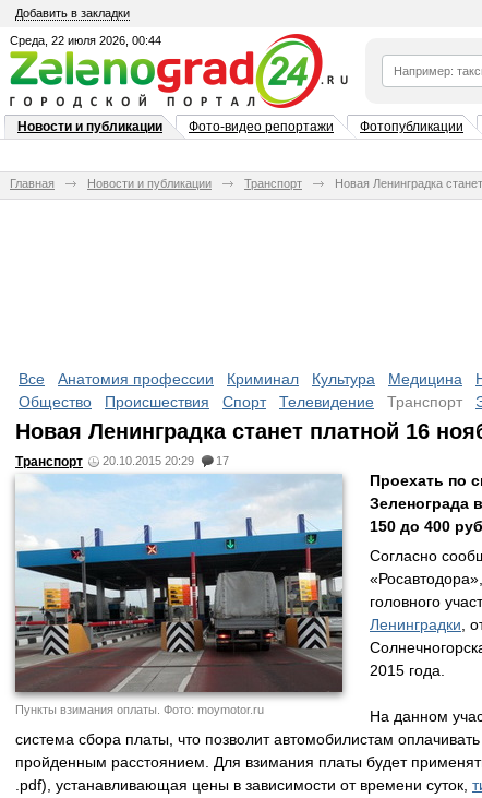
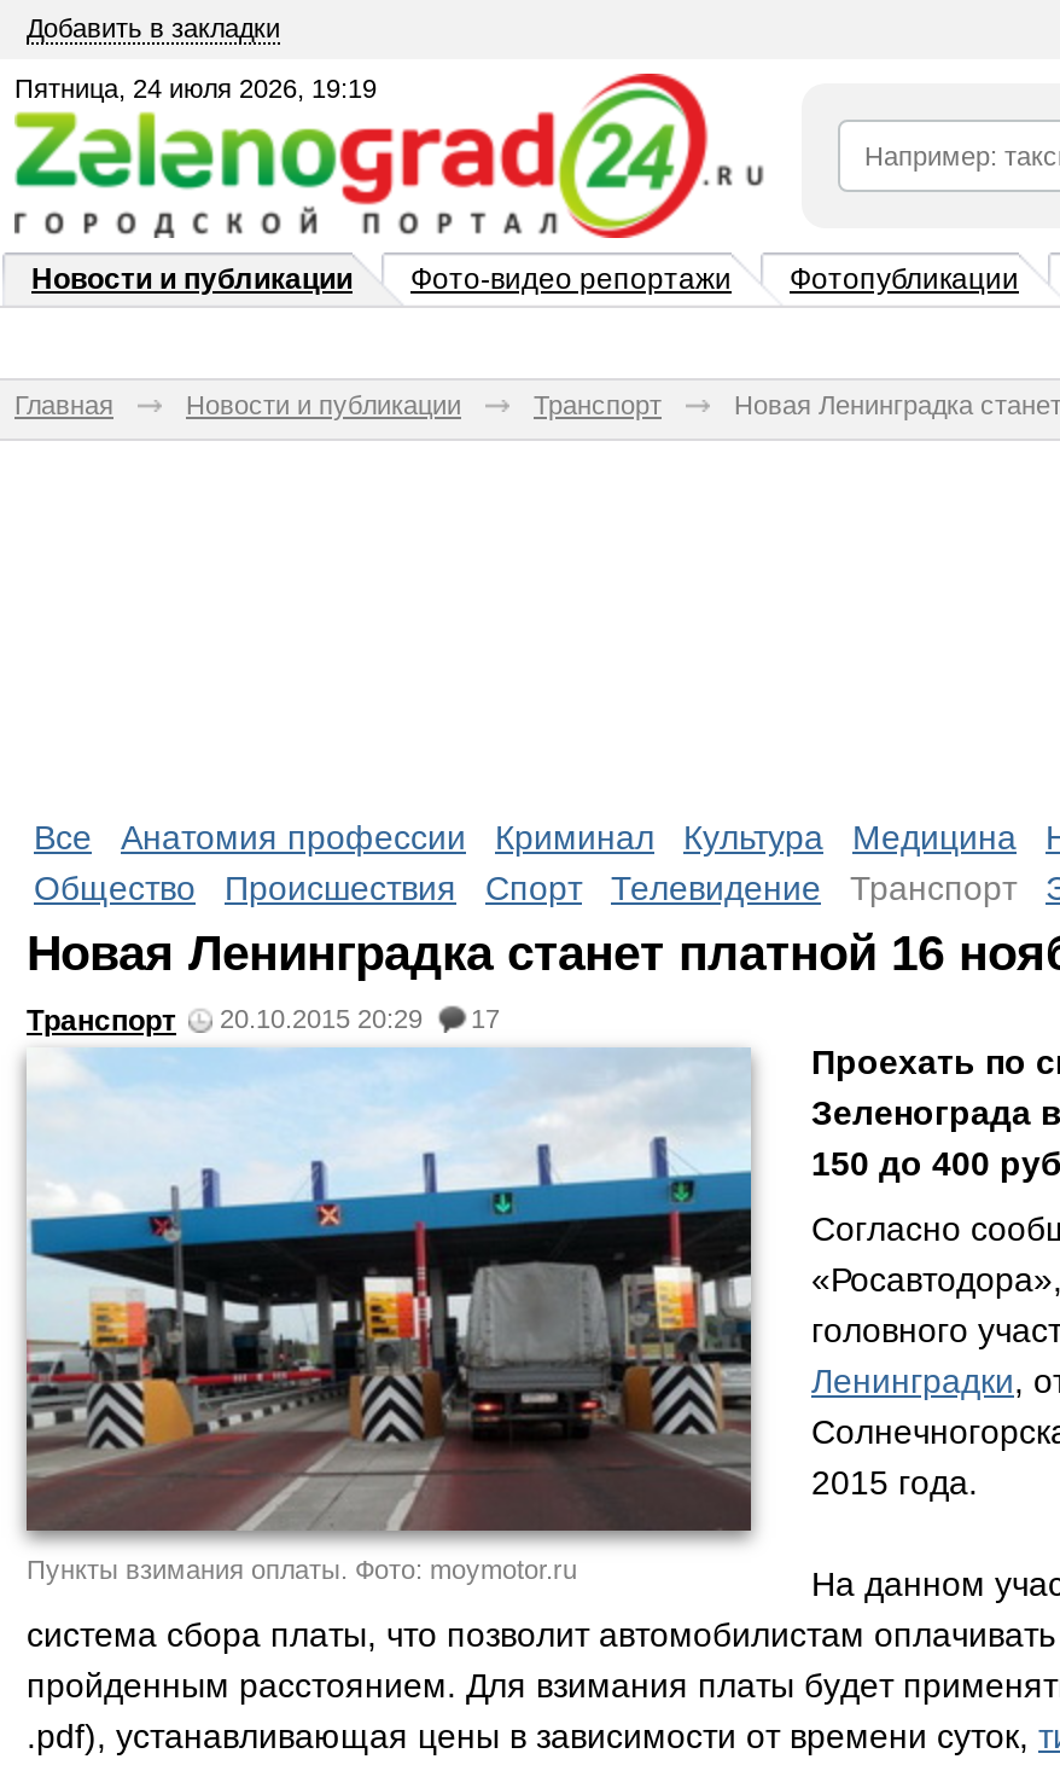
- Среда, 22 июля 2026, 00:44
+ Пятница, 24 июля 2026, 19:19
